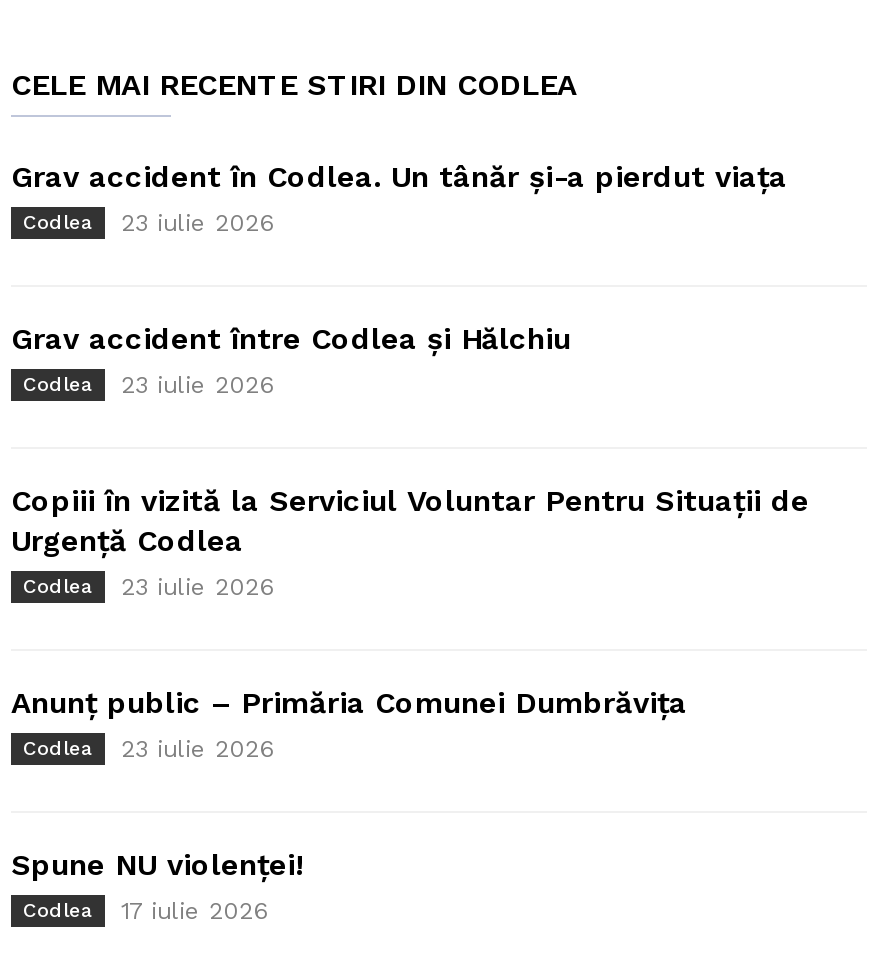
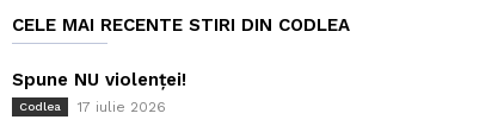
- Grav accident în Codlea. Un tânăr și-a pierdut viața
- Codlea
- 23 iulie 2026
- Grav accident între Codlea și Hălchiu
- Codlea
- 23 iulie 2026
- Copiii în vizită la Serviciul Voluntar Pentru Situații de
- Urgență Codlea
- Codlea
- 23 iulie 2026
- Anunț public – Primăria Comunei Dumbrăvița
- Codlea
- 23 iulie 2026
